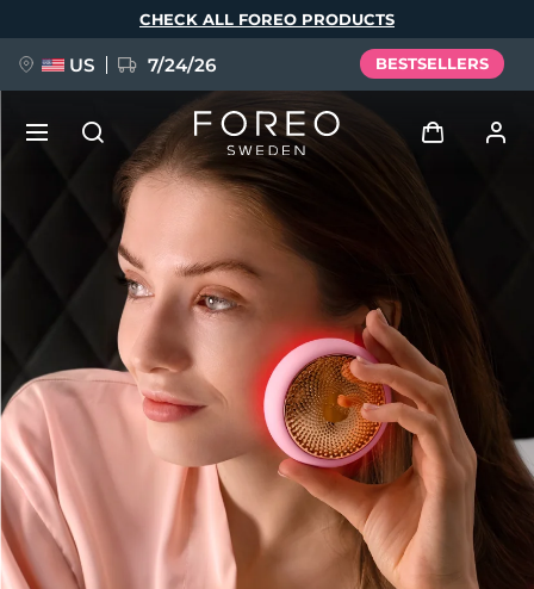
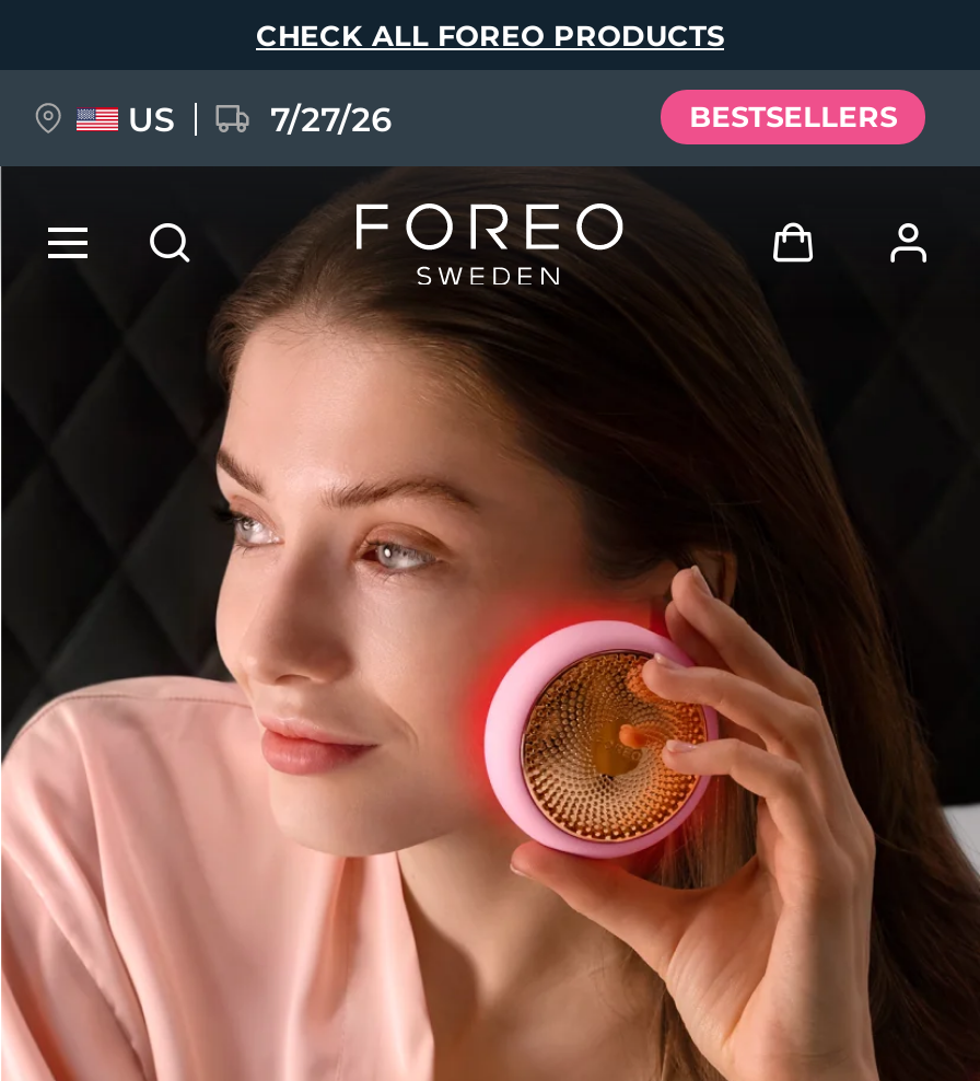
- 7/24/26
+ 7/27/26
